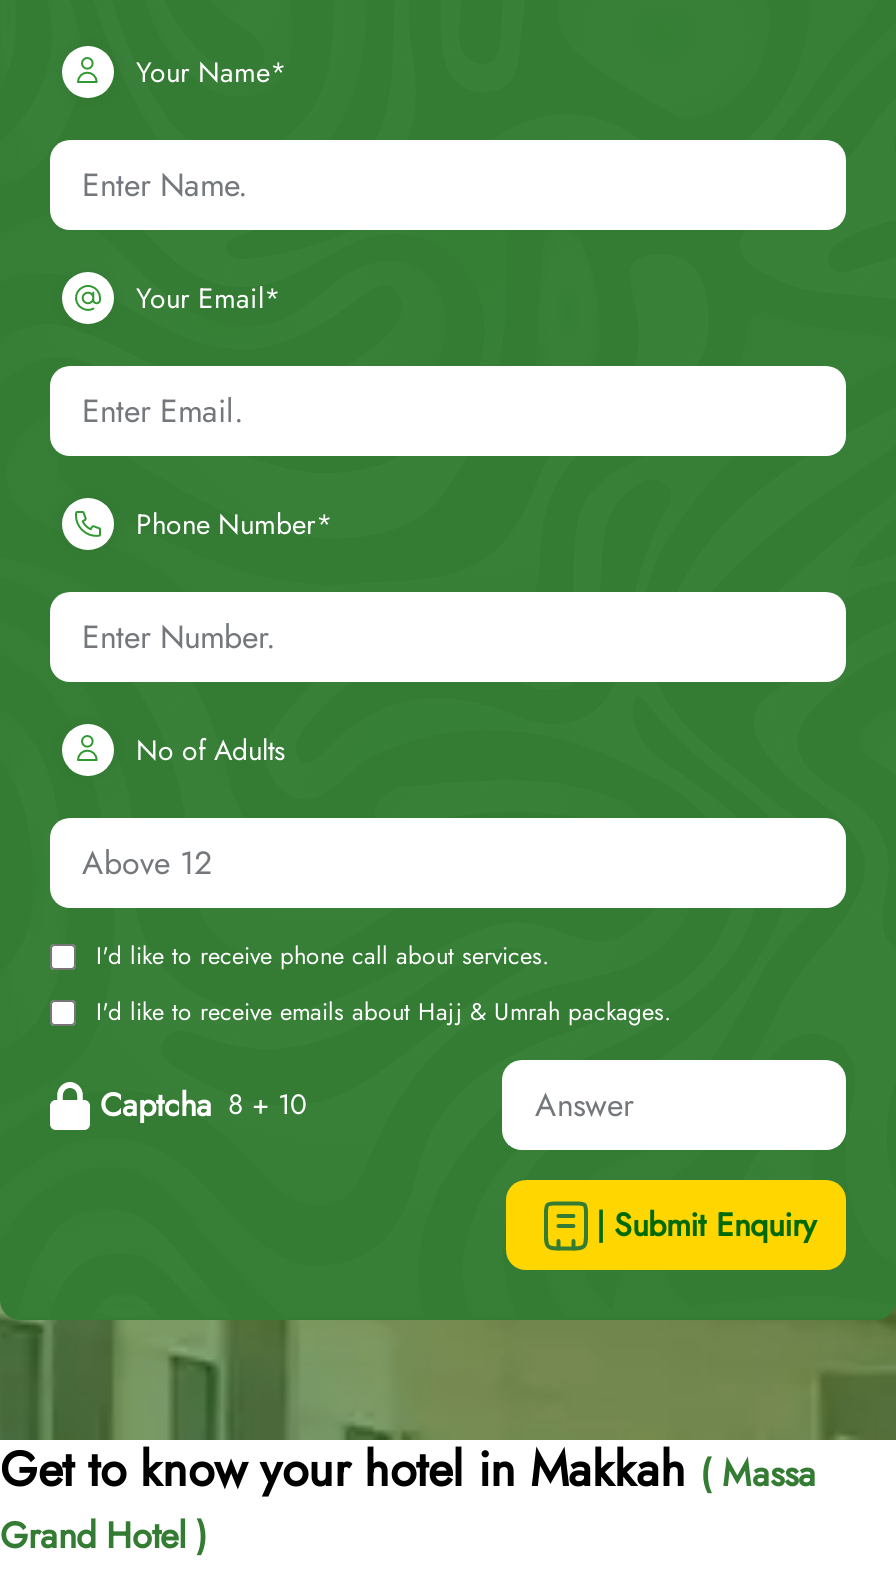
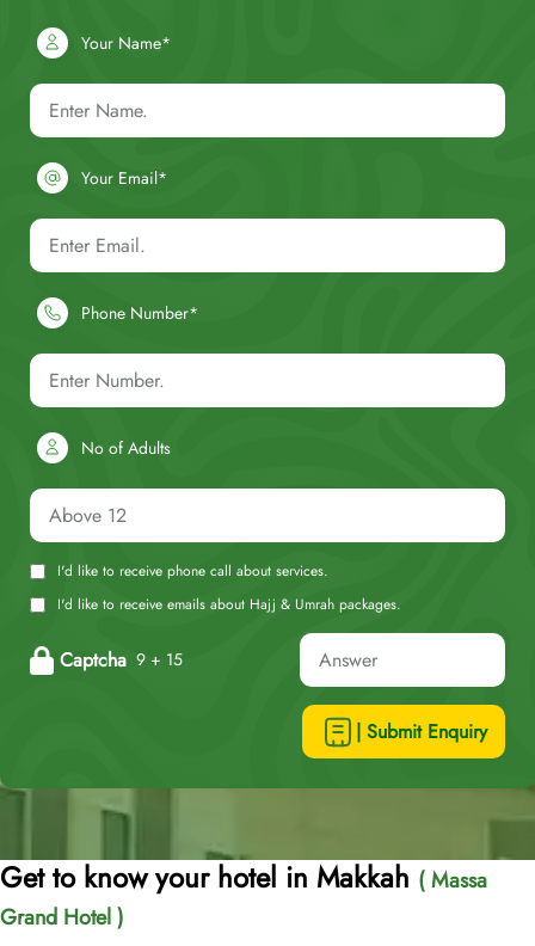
- Captcha 8 + 10
+ Captcha 9 + 15
